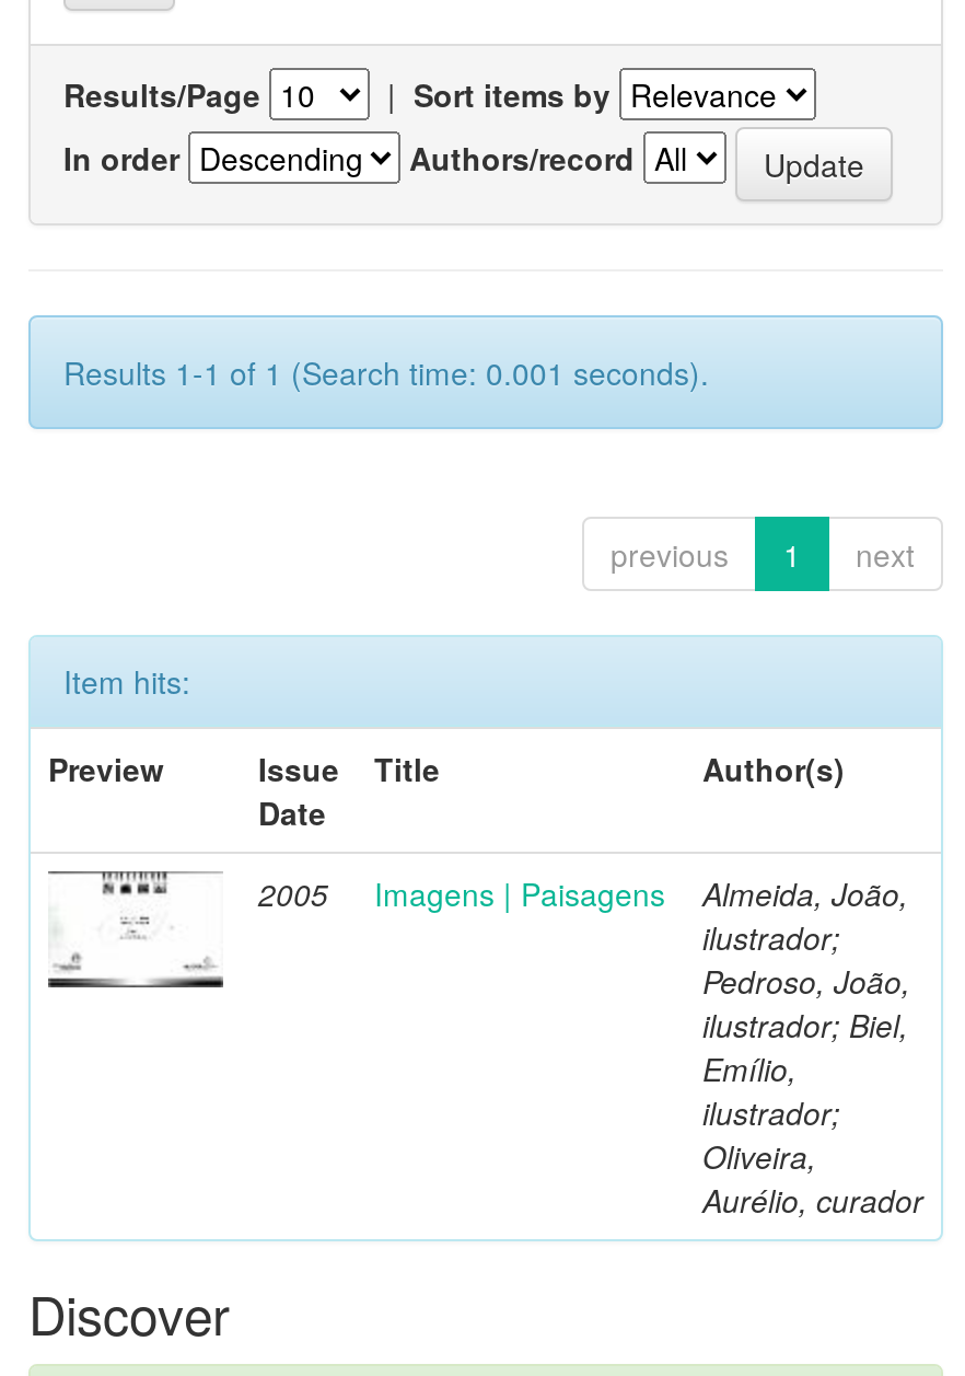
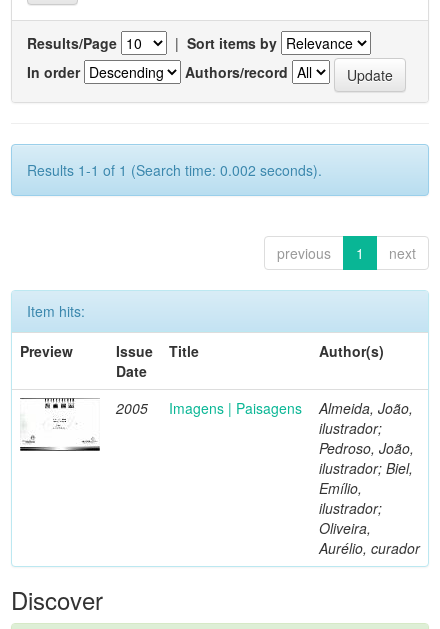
- Results 1-1 of 1 (Search time: 0.001 seconds).
+ Results 1-1 of 1 (Search time: 0.002 seconds).
